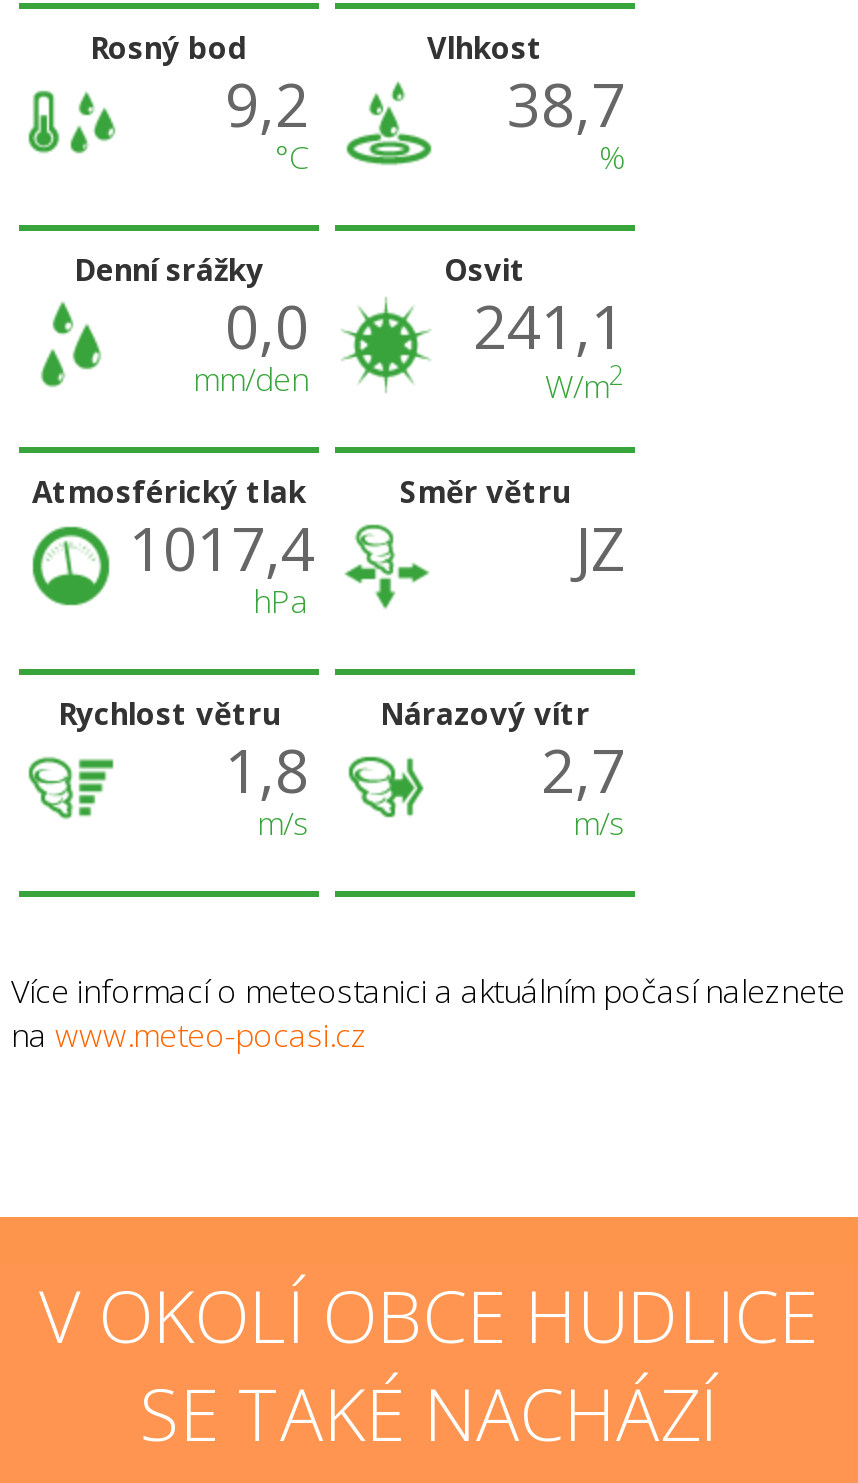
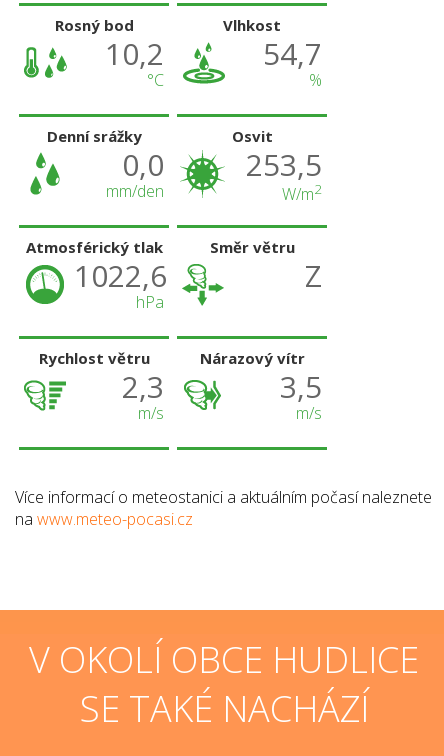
- 9,2
+ 10,2

- 38,7
+ 54,7

- 0,0 241,1
+ 0,0 253,5

- 1017,4
+ 1022,6

- JZ
+ Z

- 1,8
+ 2,3

- 2,7
+ 3,5
